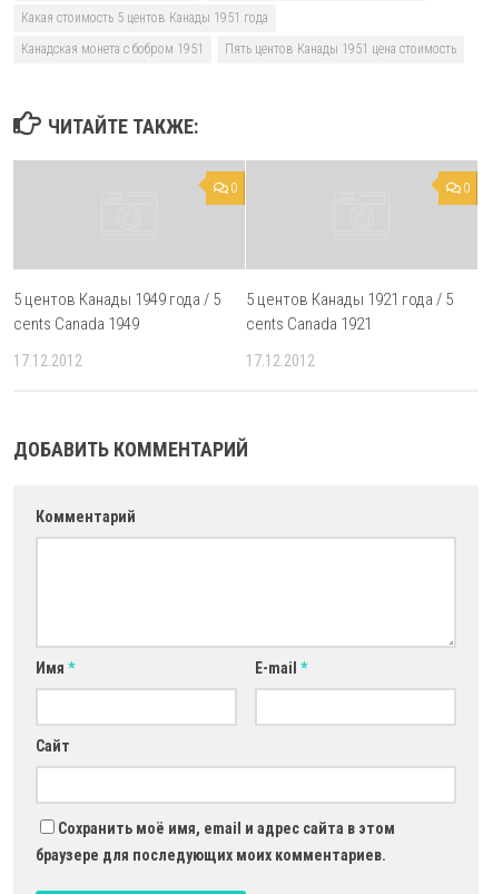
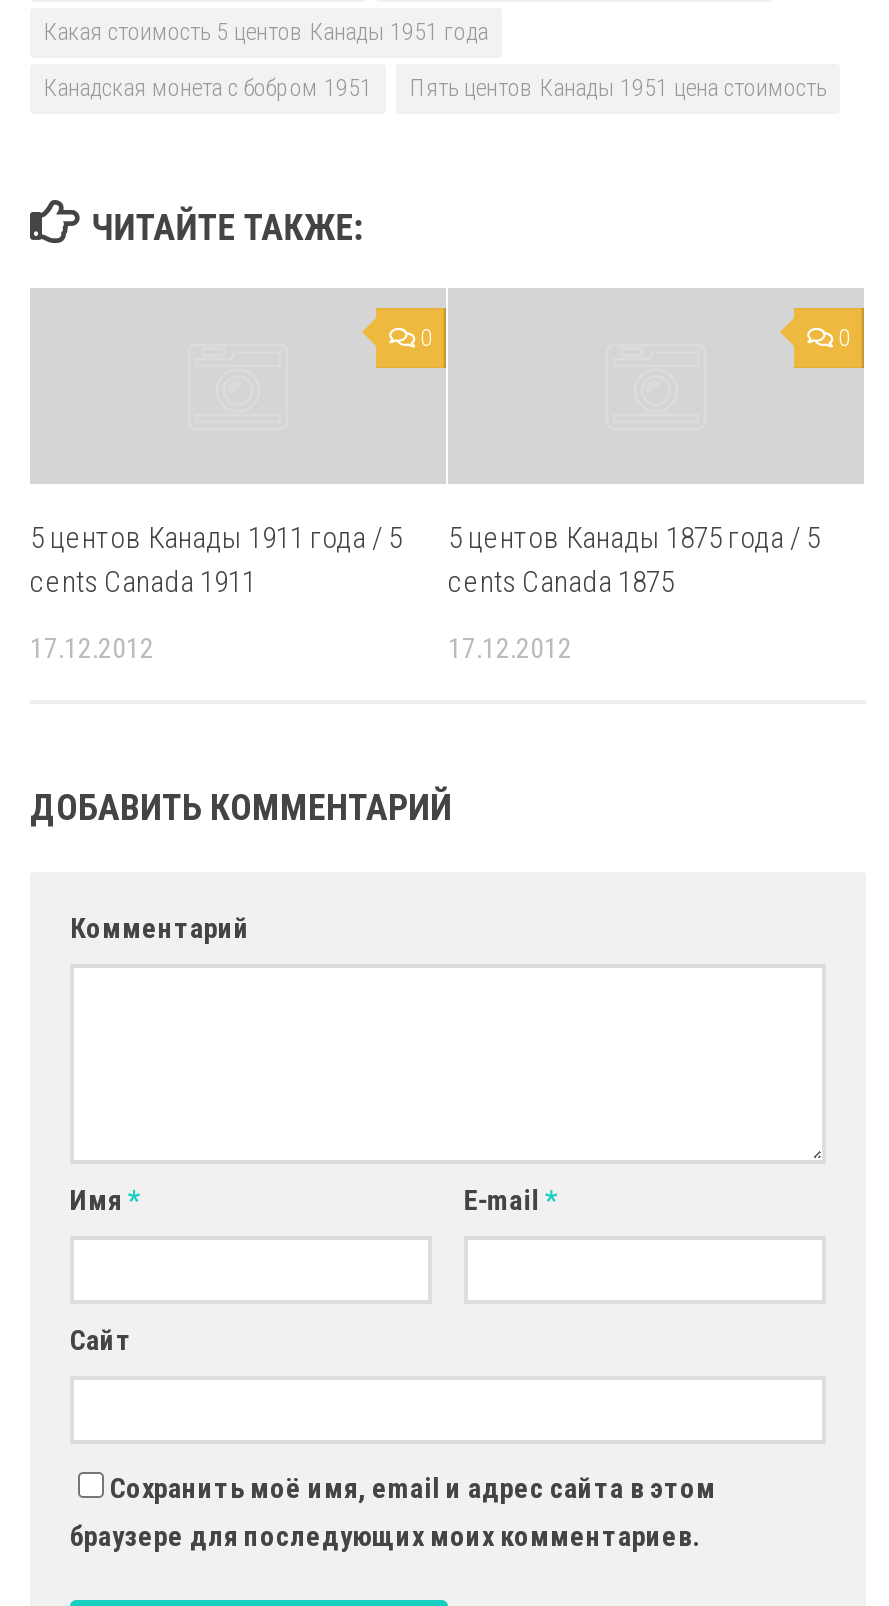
- 5 центов Канады 1949 года / 5
+ 5 центов Канады 1911 года / 5

- 5 центов Канады 1921 года / 5
+ 5 центов Канады 1875 года / 5

- cents Canada 1949
+ cents Canada 1911

- cents Canada 1921
+ cents Canada 1875
